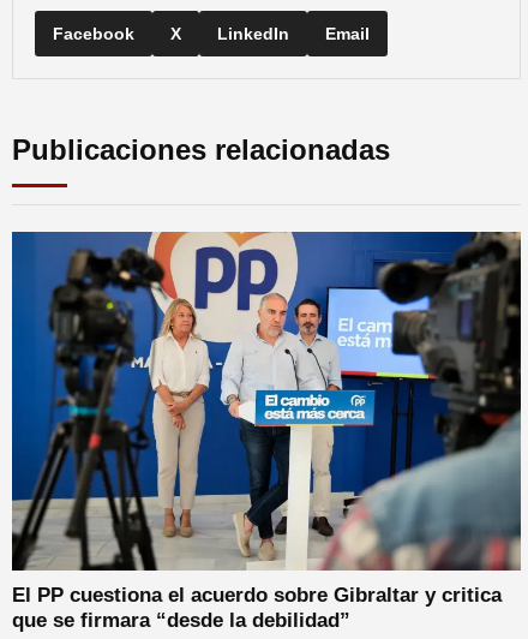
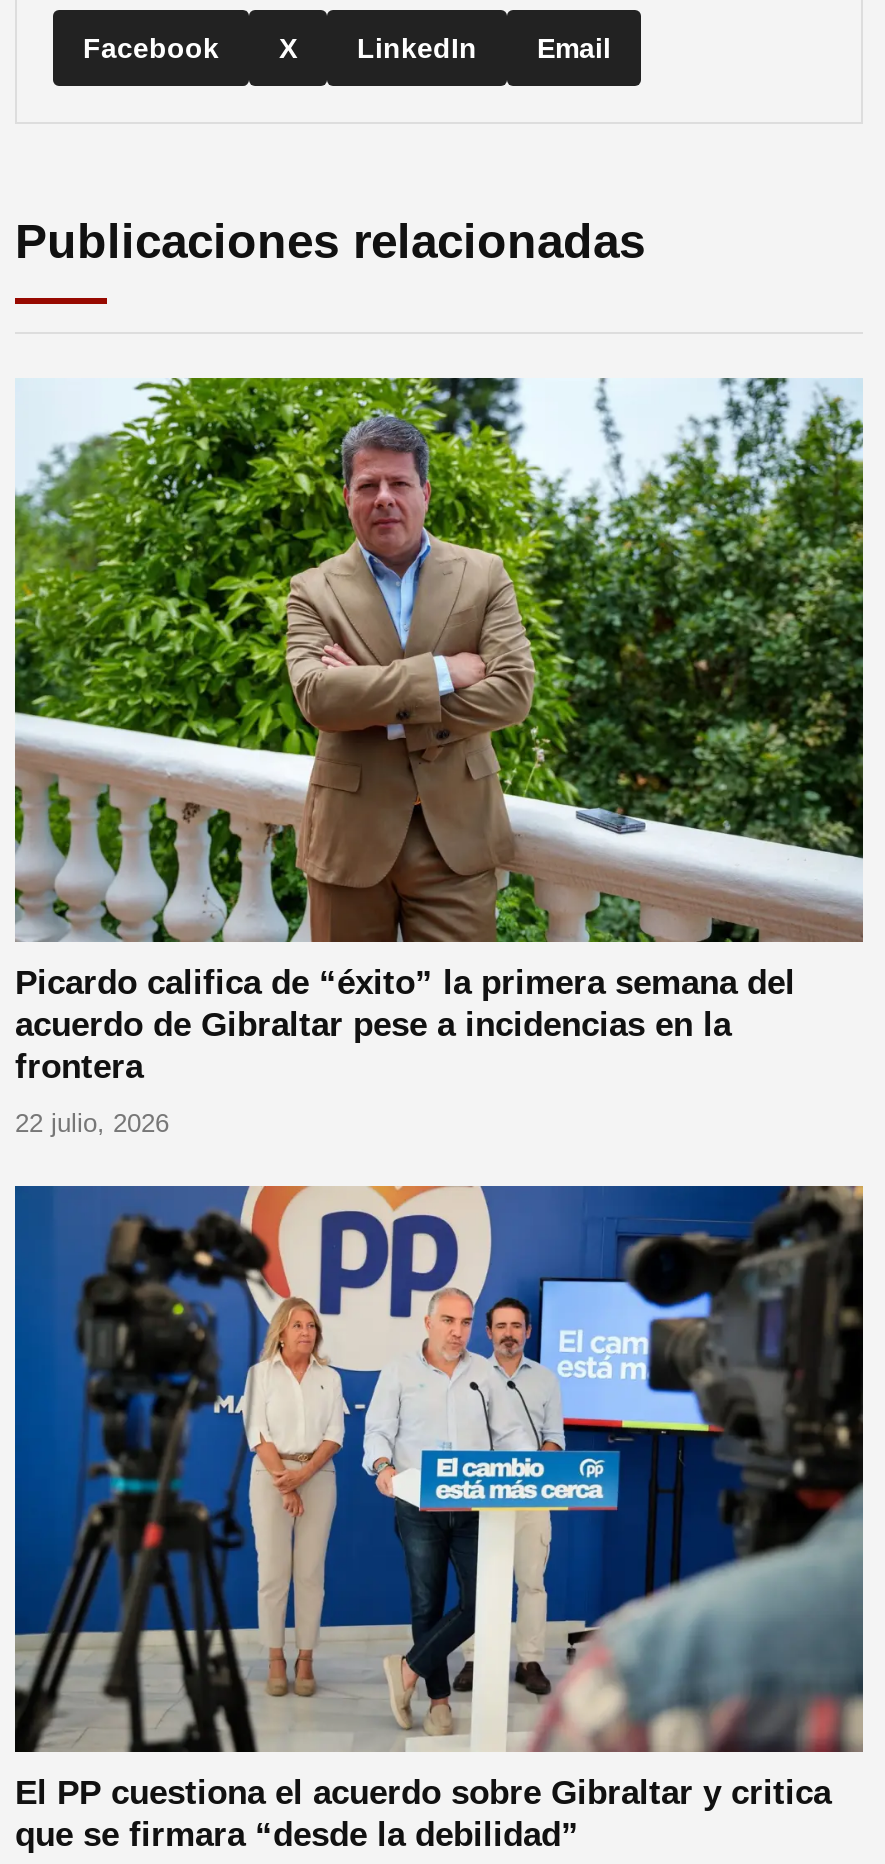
+ [image]
+ Picardo califica de “éxito” la primera semana del
+ acuerdo de Gibraltar pese a incidencias en la
+ frontera
+ 22 julio, 2026
